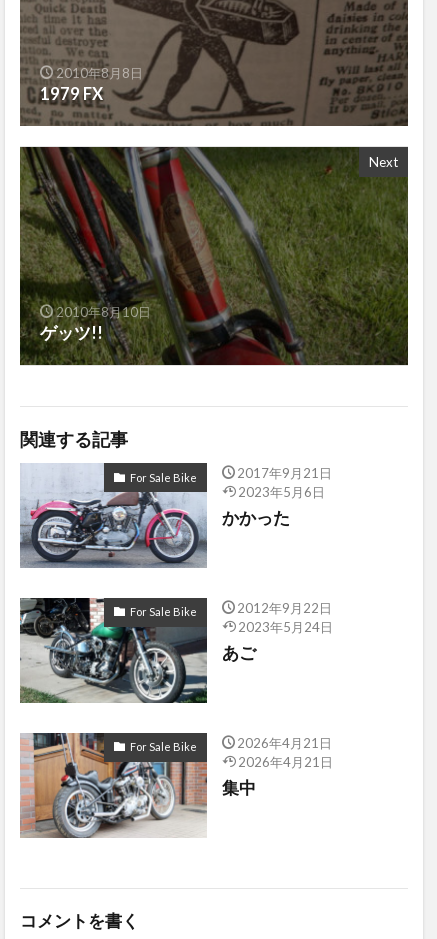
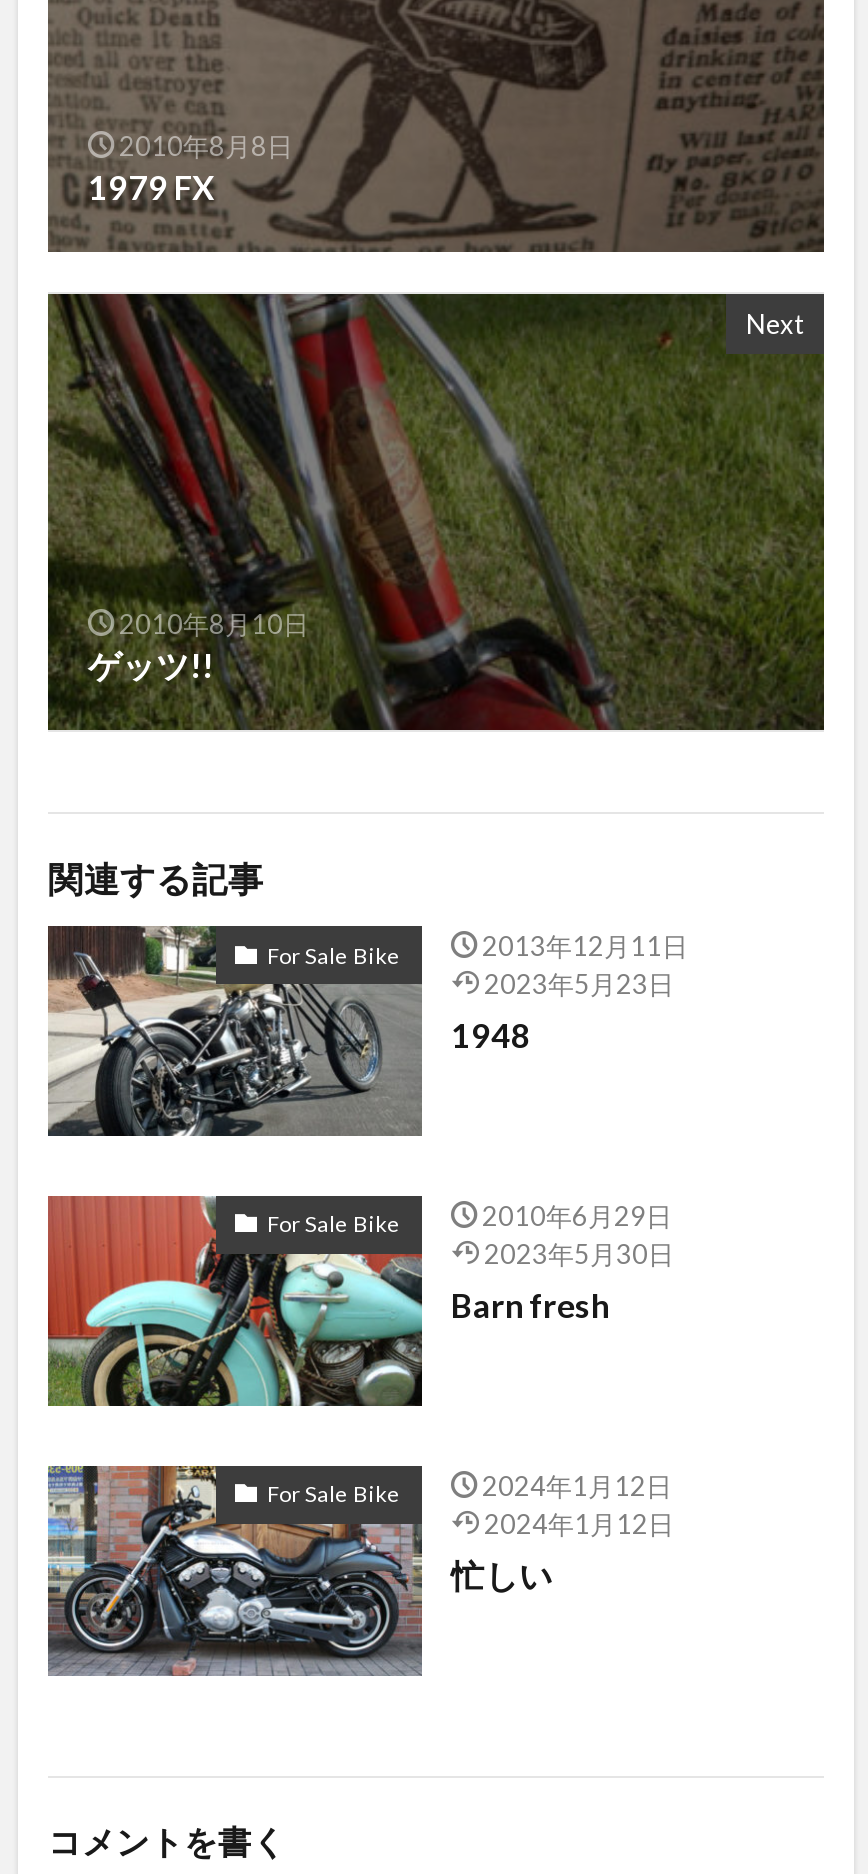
- [image]
- かかった
+ [image]
+ 1948

- 2017年9月21日
+ 2013年12月11日

- 2023年5月6日
+ 2023年5月23日

- [image]
- あご
+ [image]
+ Barn fresh

- 2012年9月22日
+ 2010年6月29日

- 2023年5月24日
+ 2023年5月30日

- [image]
- 集中
+ [image]
+ 忙しい

- 2026年4月21日
+ 2024年1月12日

- 2026年4月21日
+ 2024年1月12日
